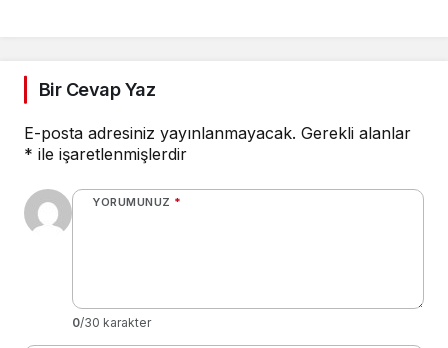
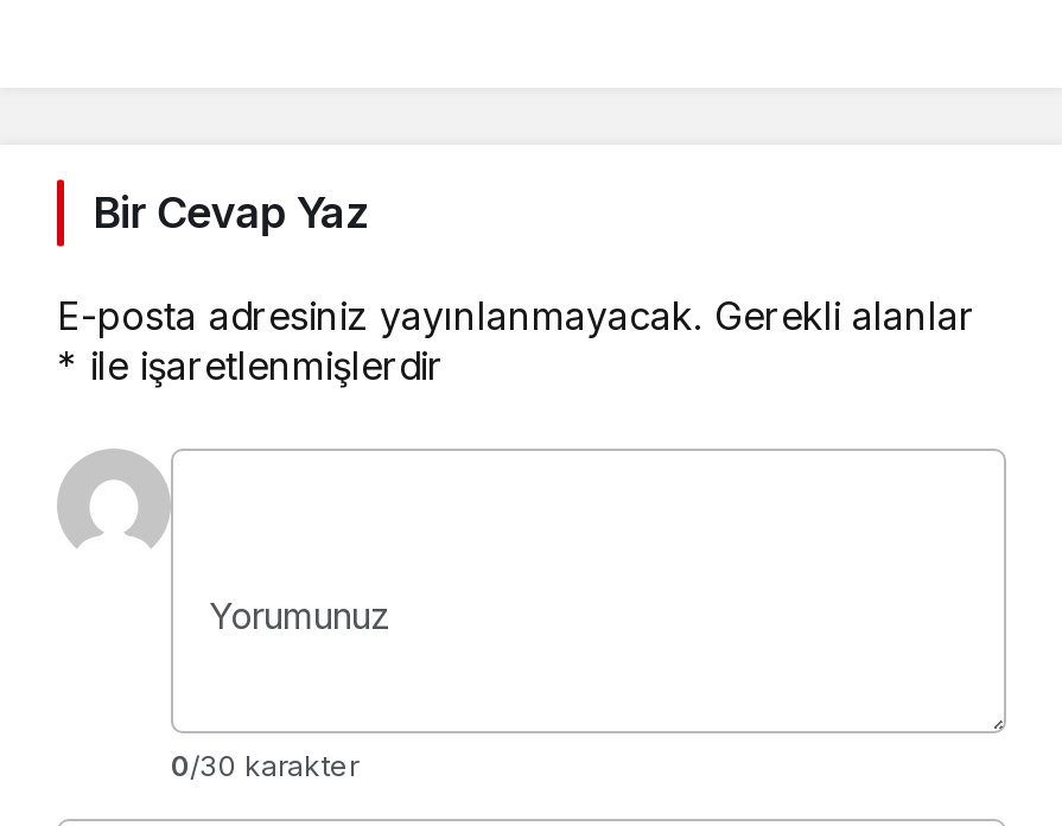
- YORUMUNUZ *
+ Yorumunuz
